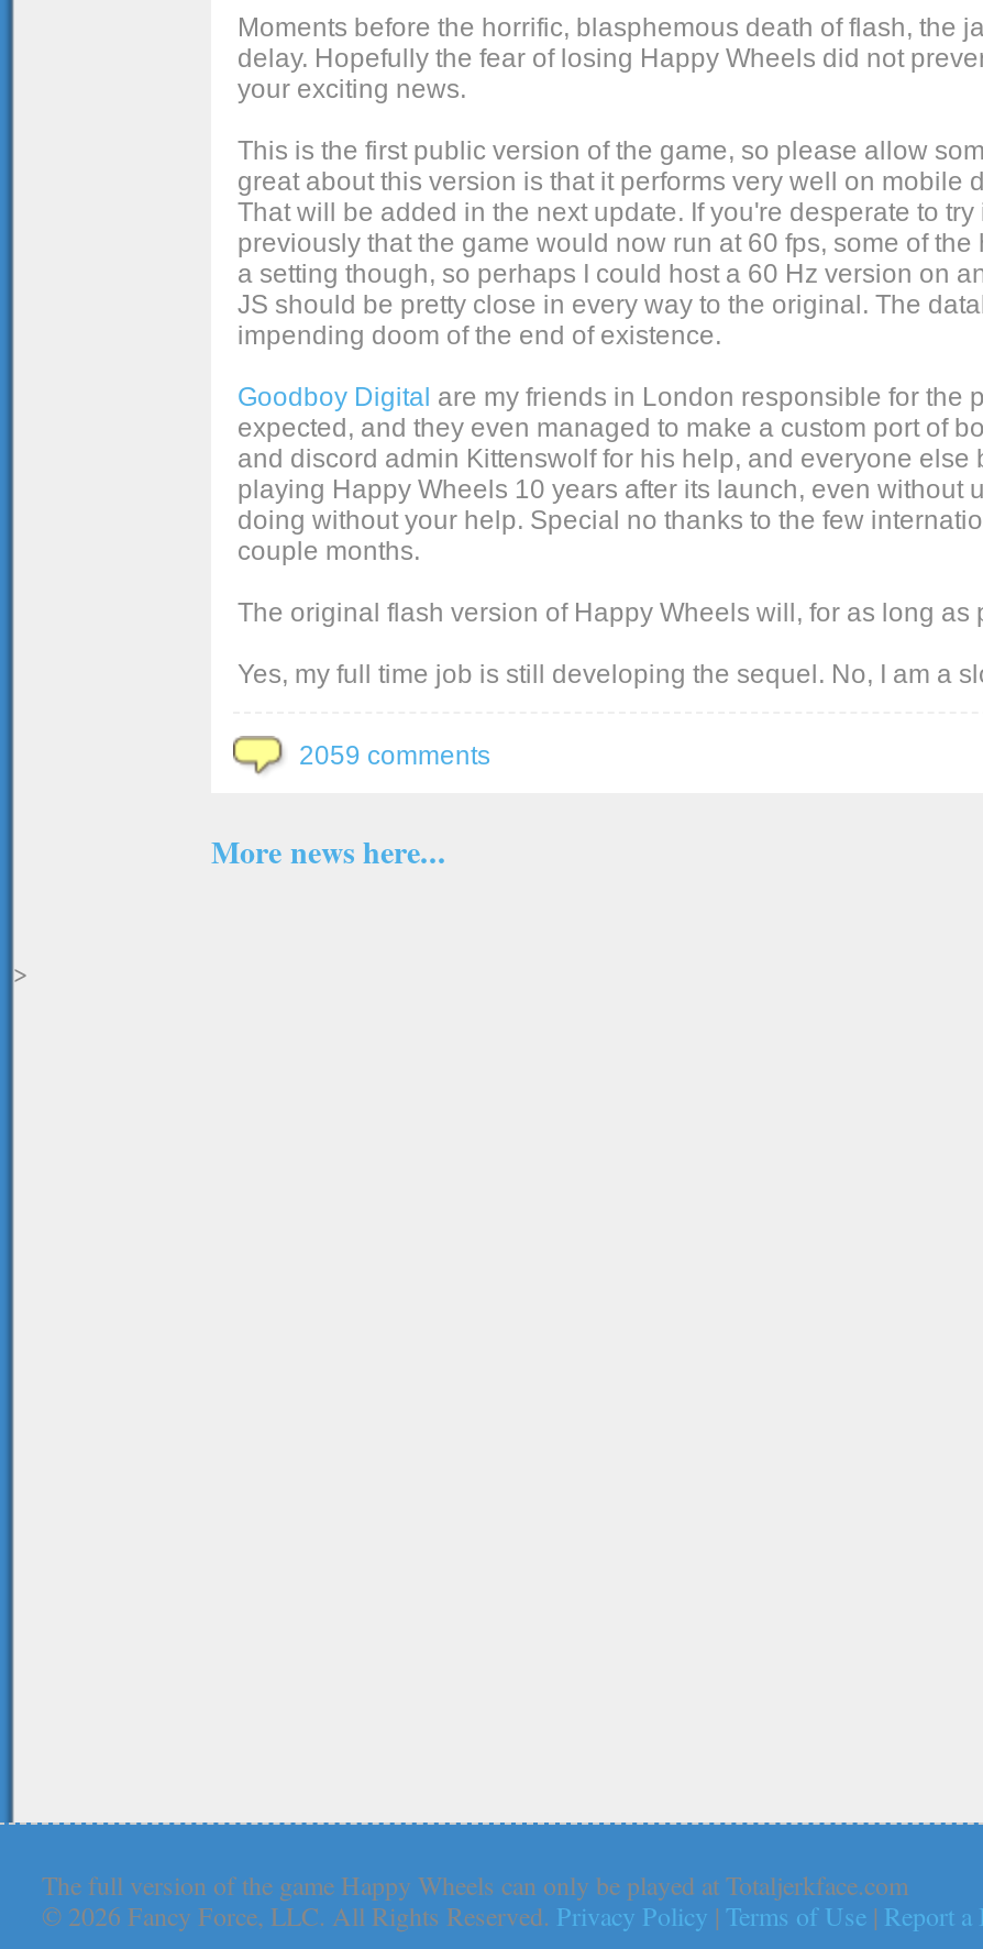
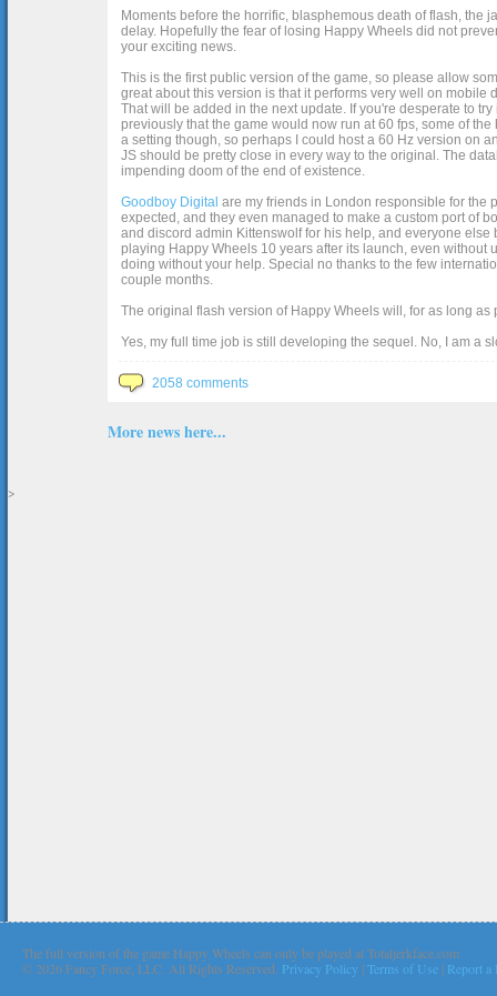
- 2059 comments
+ 2058 comments
